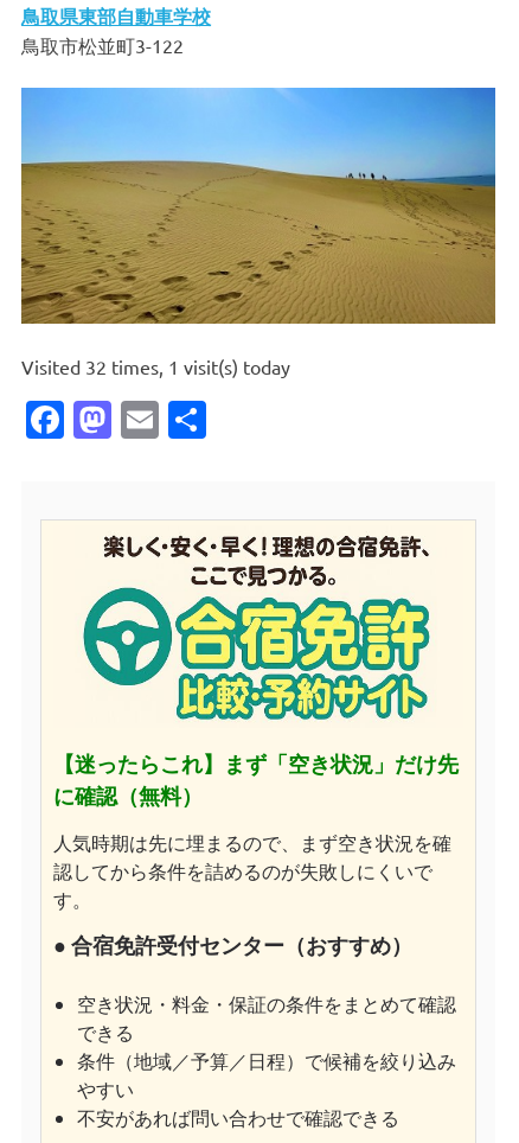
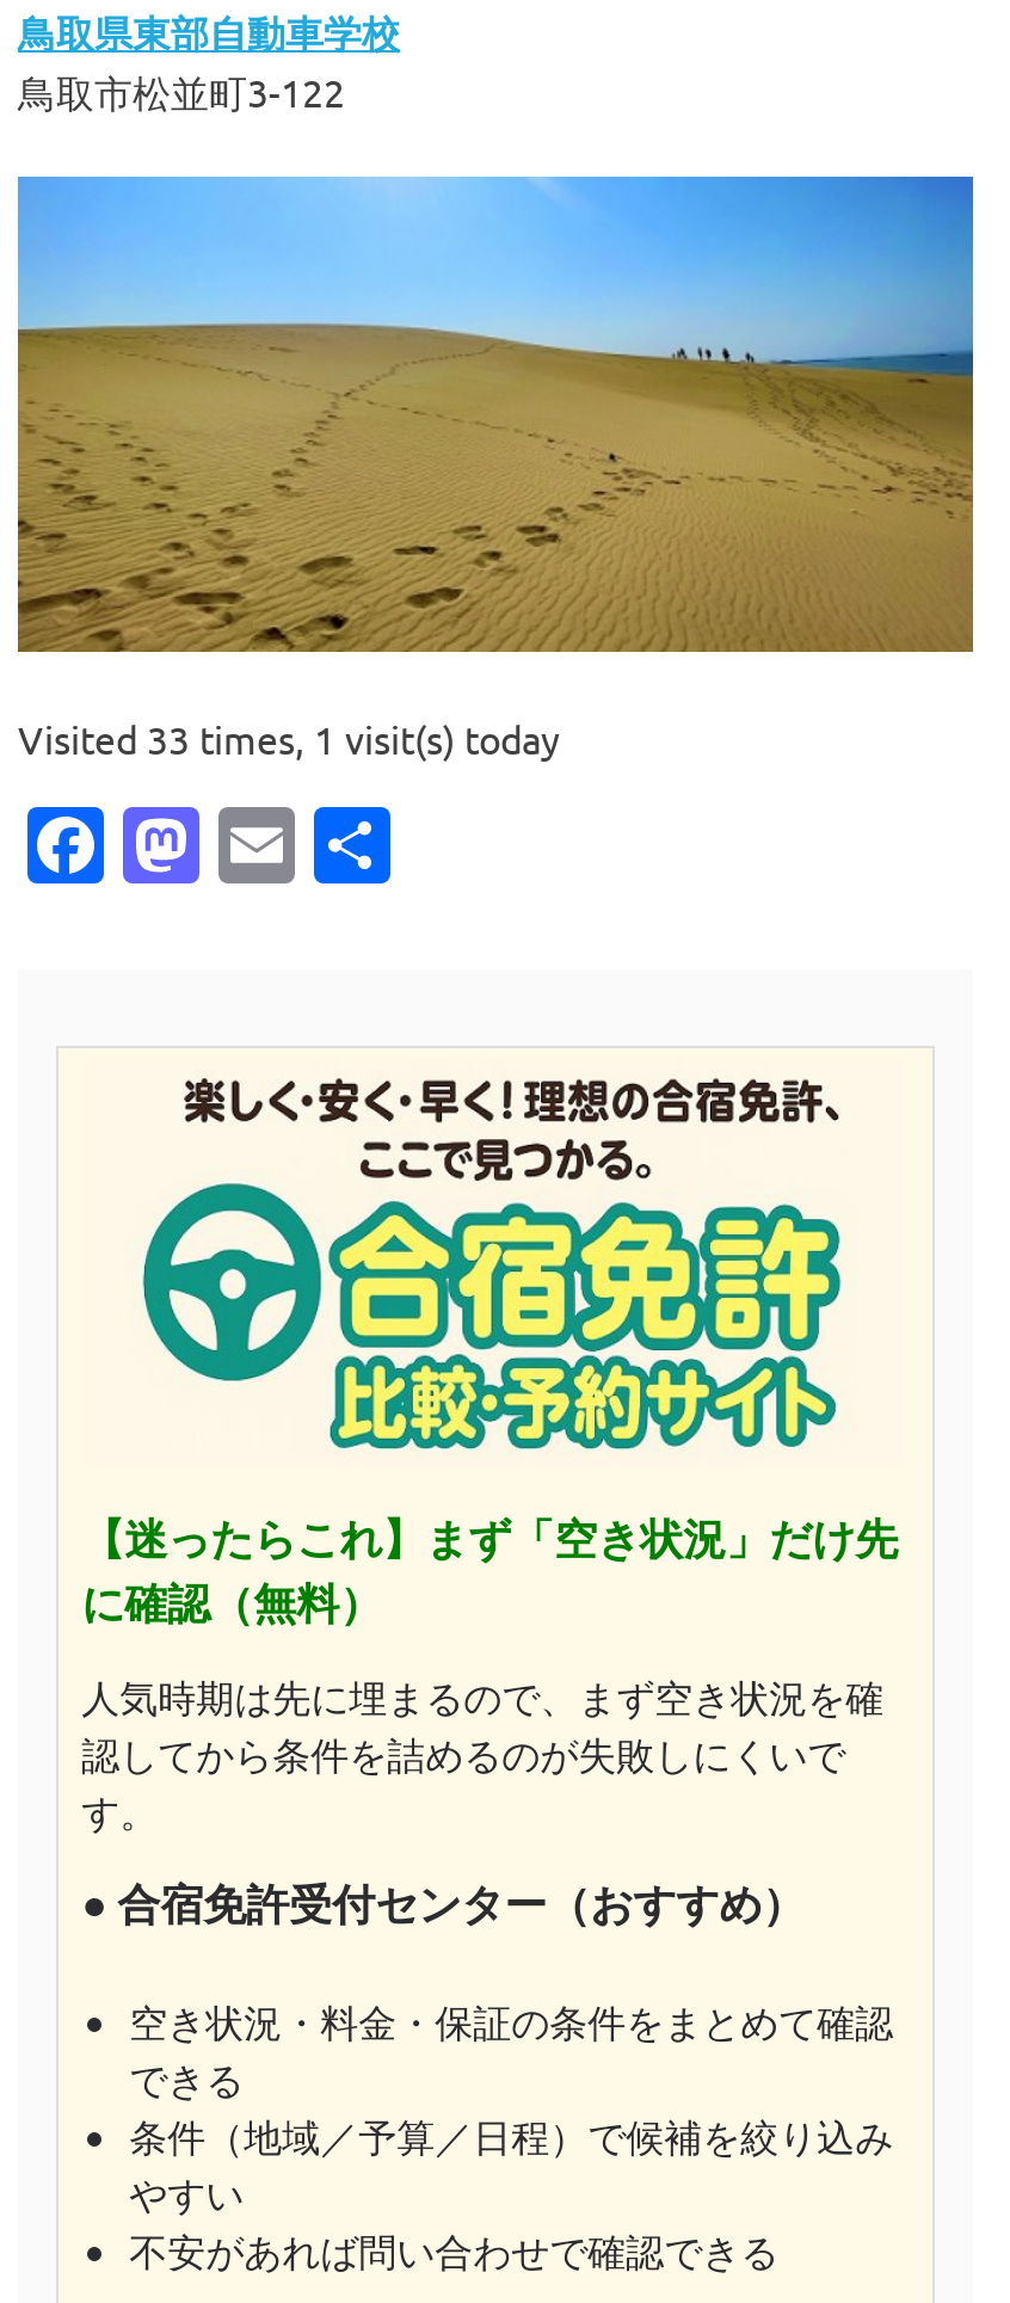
- Visited 32 times, 1 visit(s) today
+ Visited 33 times, 1 visit(s) today
